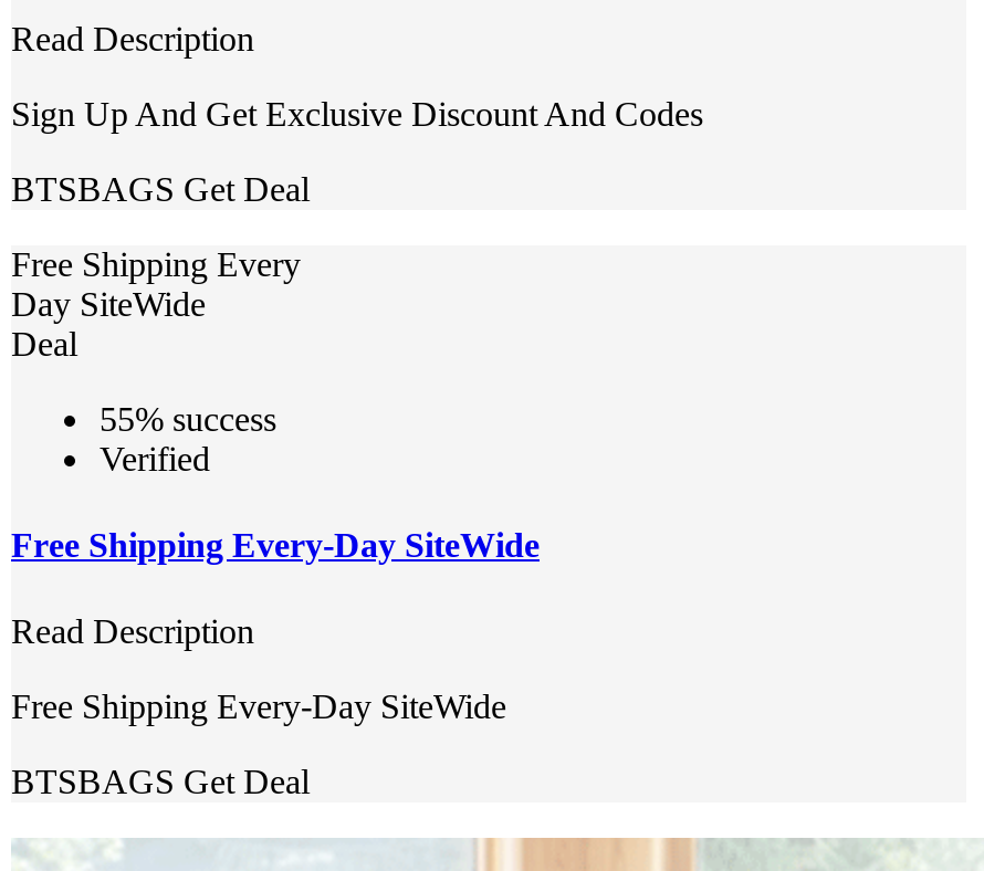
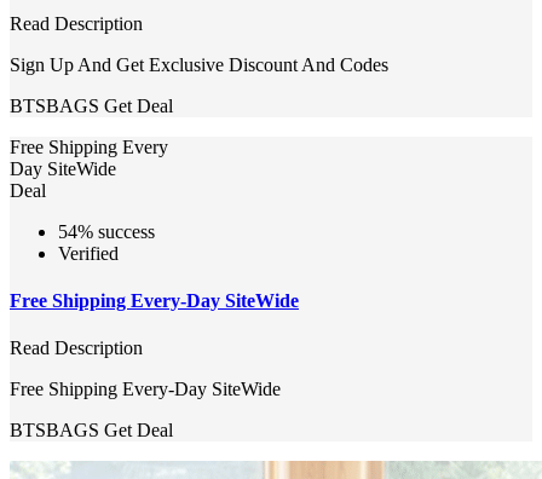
- 55% success
+ 54% success
